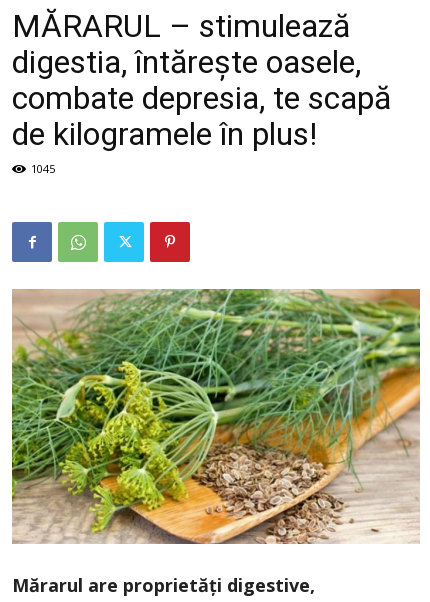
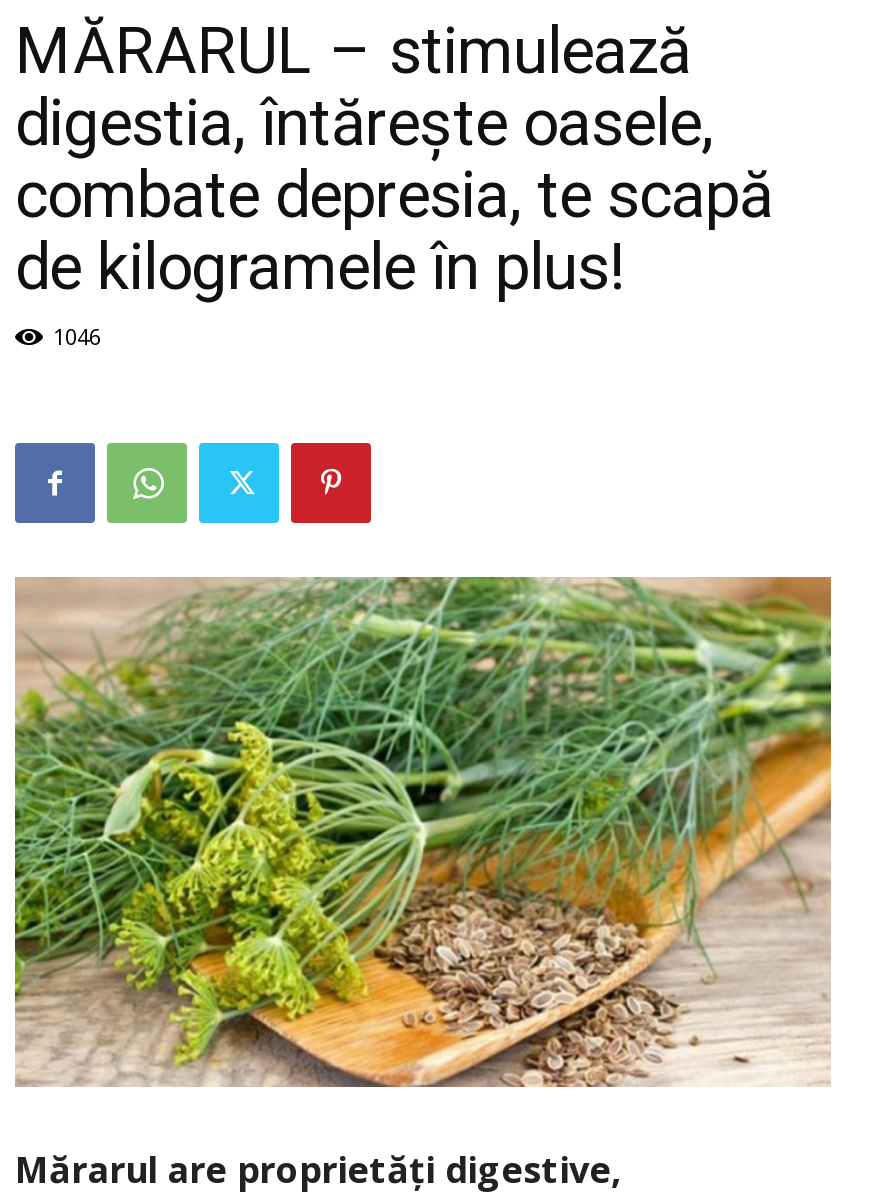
- 1045
+ 1046
